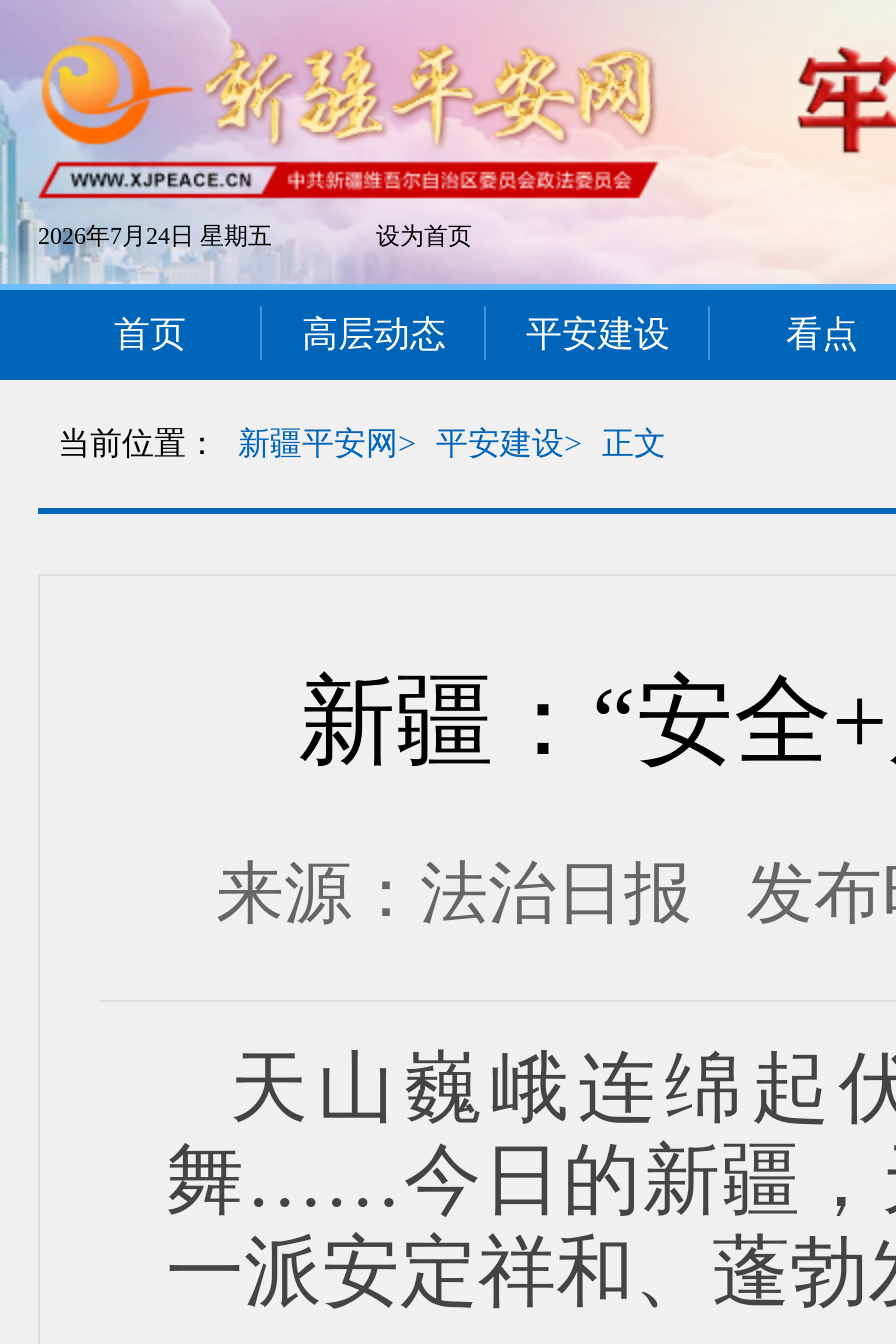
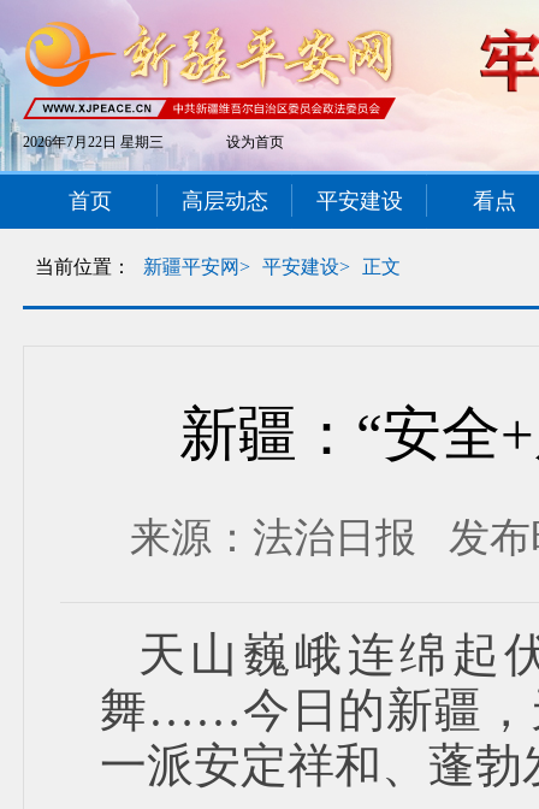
- 2026年7月24日 星期五
+ 2026年7月22日 星期三
